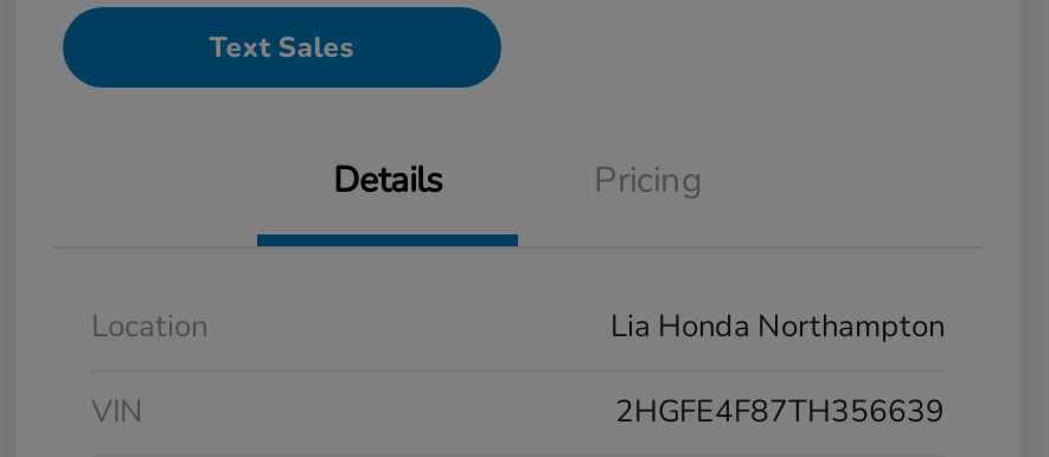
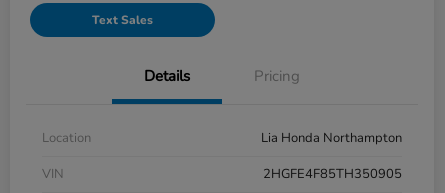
- 2HGFE4F87TH356639
+ 2HGFE4F85TH350905
